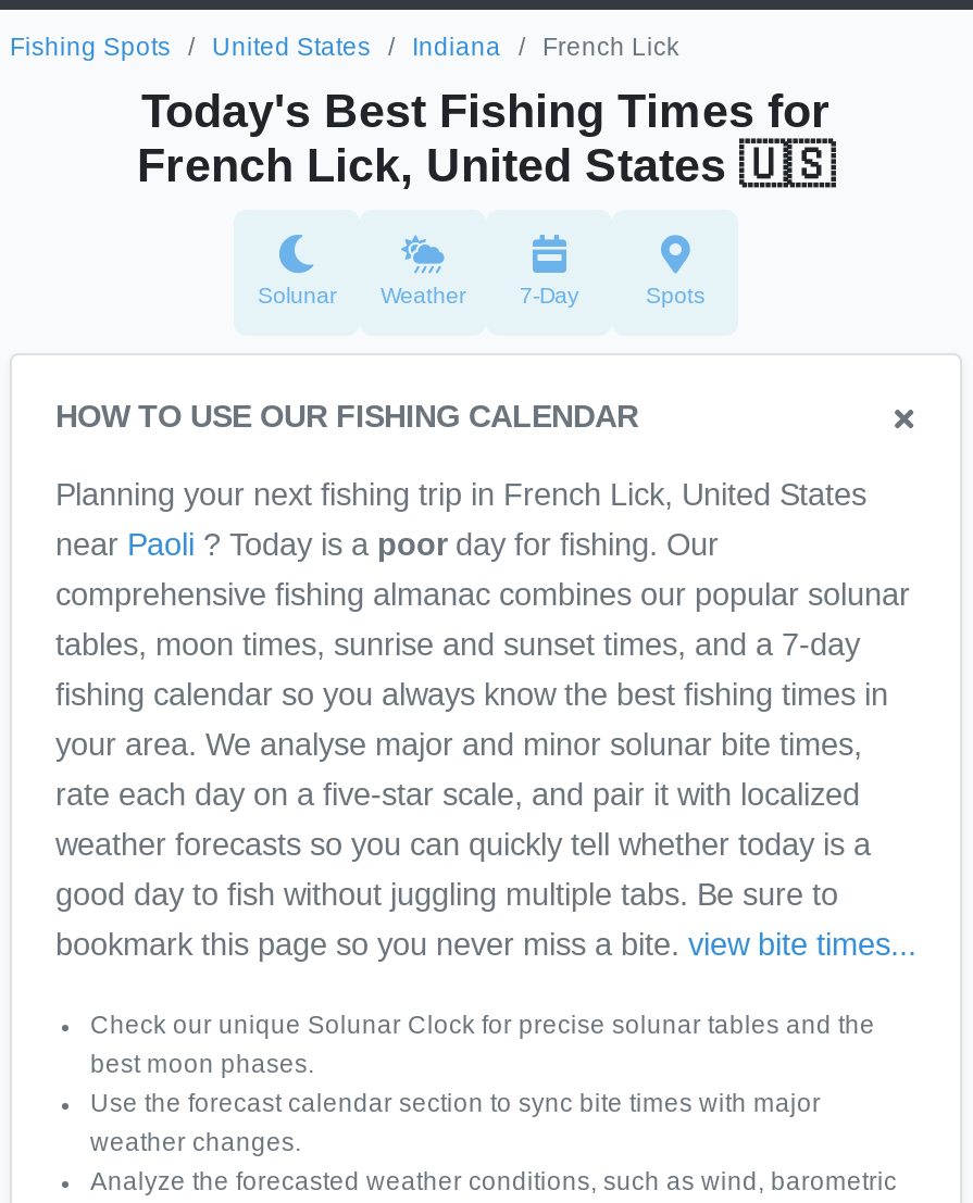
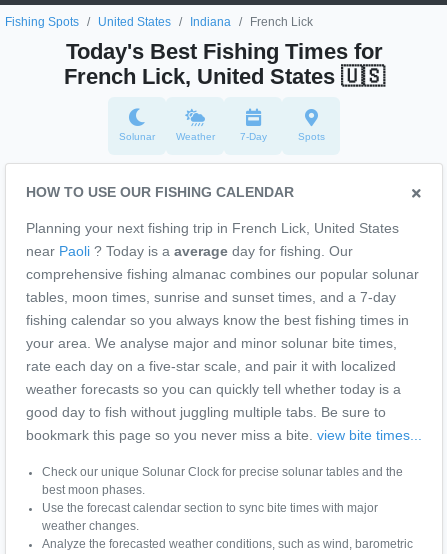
- near Paoli? Today is a poor day for fishing. Our
+ near Paoli? Today is a average day for fishing. Our
